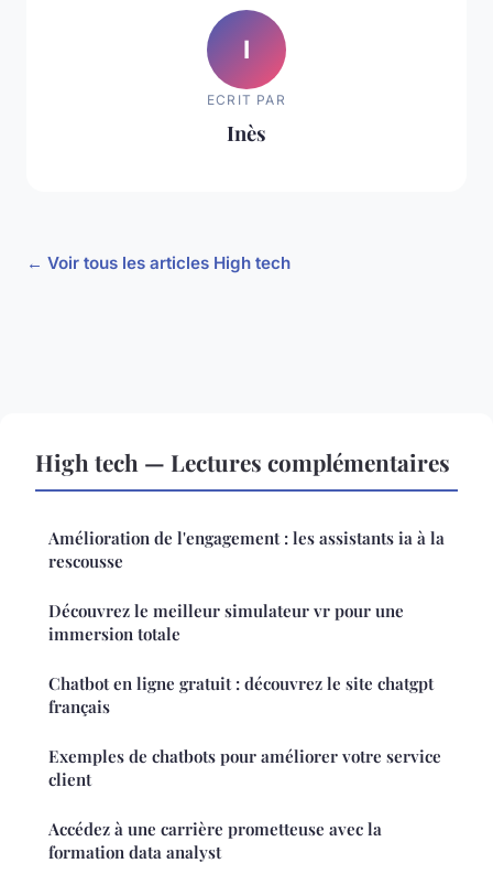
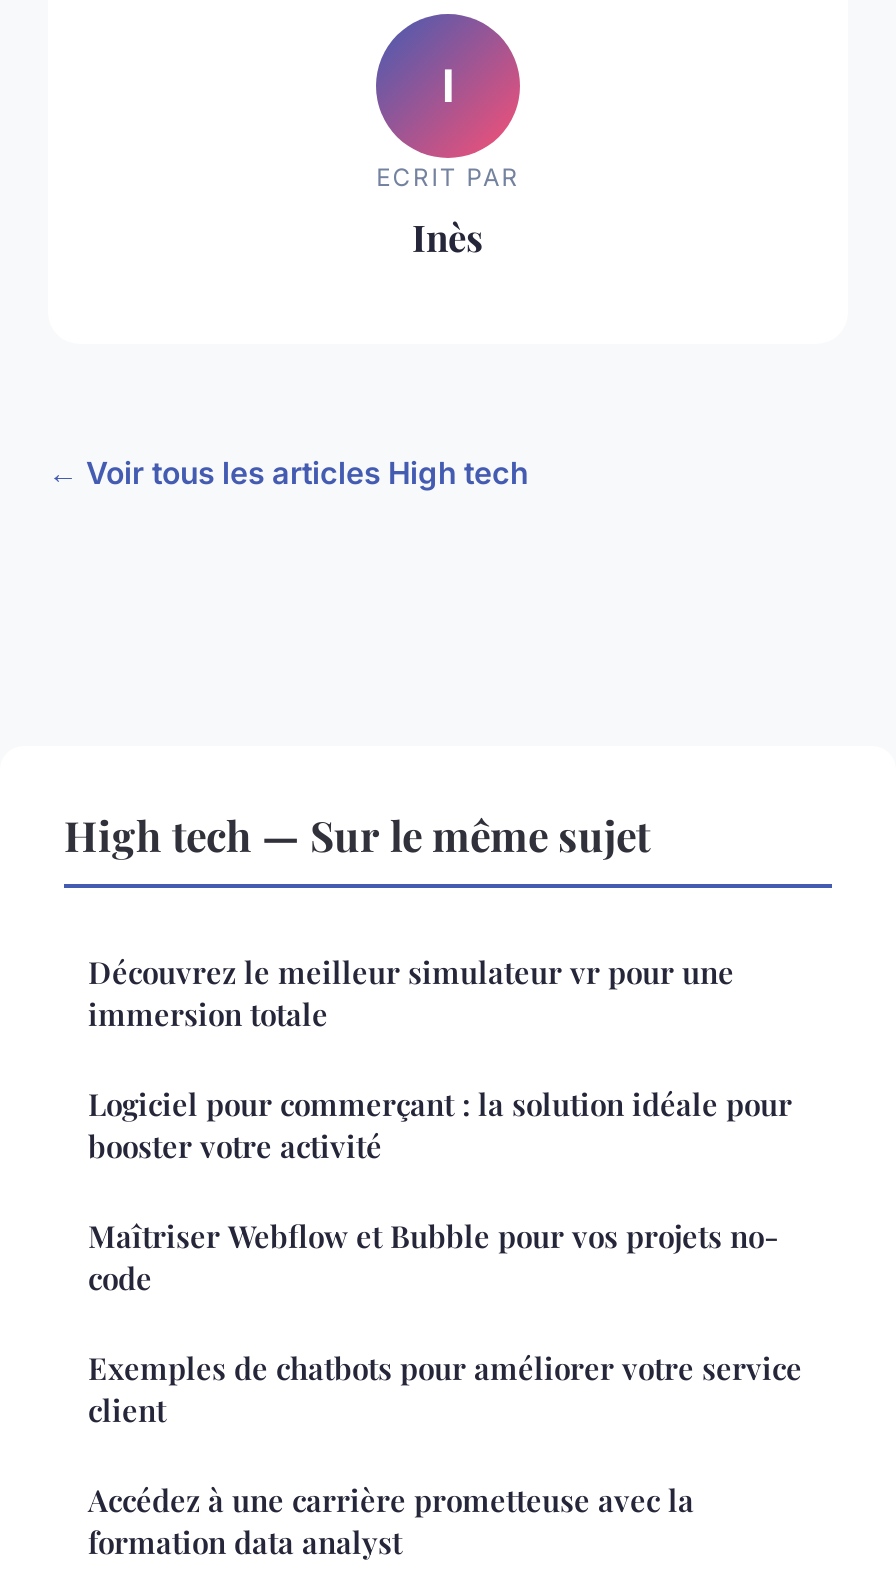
- High tech — Lectures complémentaires
- Amélioration de l'engagement : les assistants ia à la
- rescousse
+ High tech — Sur le même sujet

moved up: Découvrez le meilleur simulateur vr pour une | immersion totale

- Chatbot en ligne gratuit : découvrez le site chatgpt
- français
+ Logiciel pour commerçant : la solution idéale pour
+ booster votre activité
+ Maîtriser Webflow et Bubble pour vos projets no-
+ code
